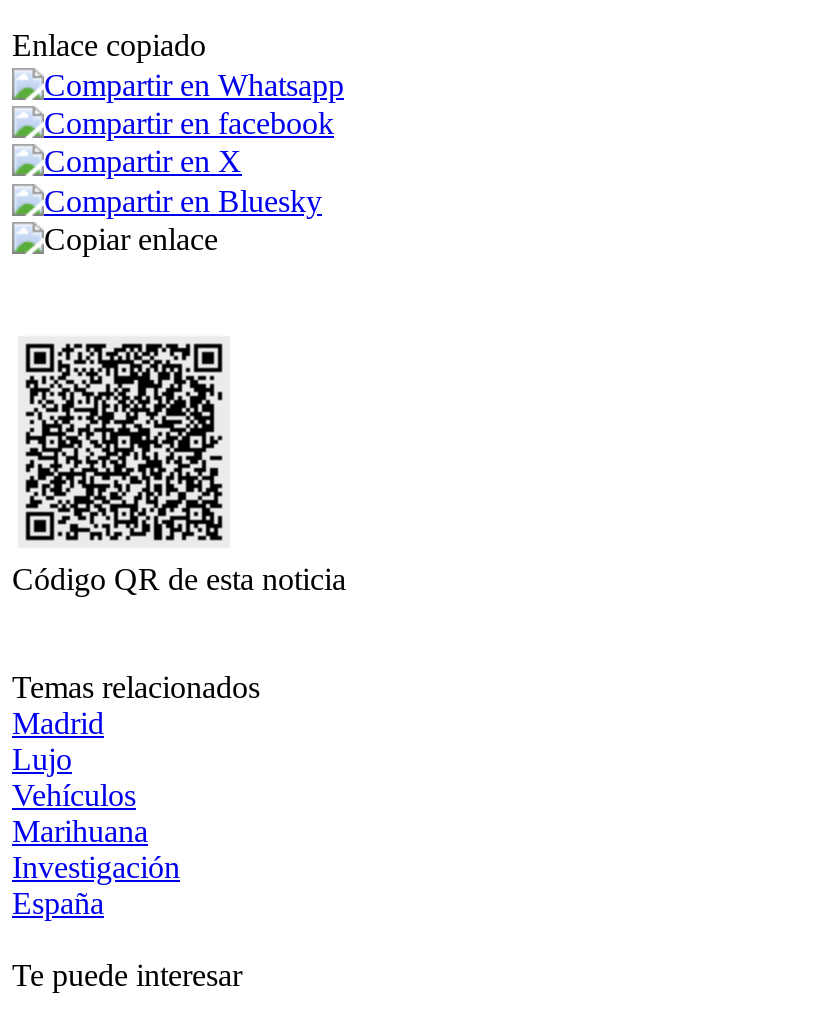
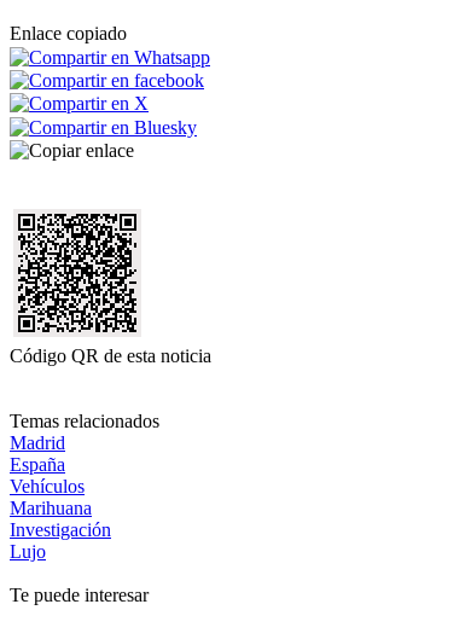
moved down: Lujo

moved up: España
